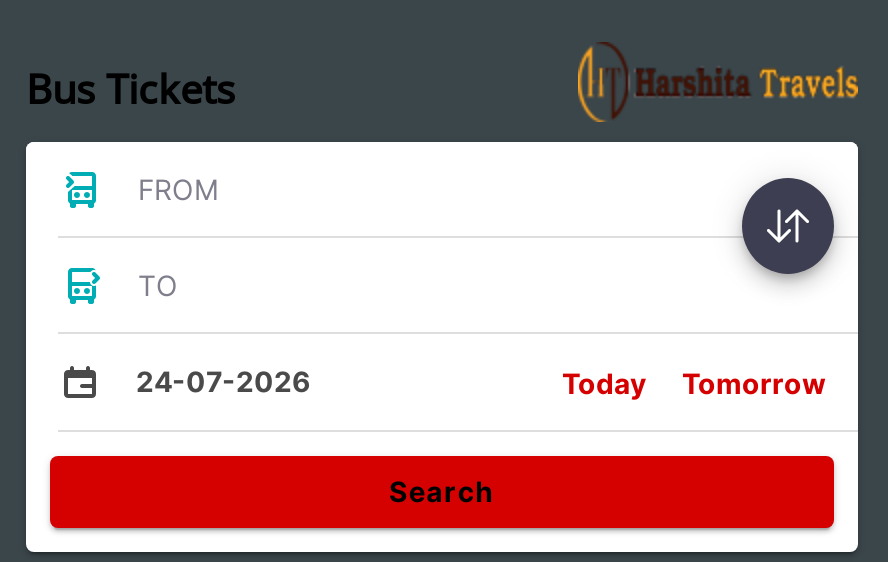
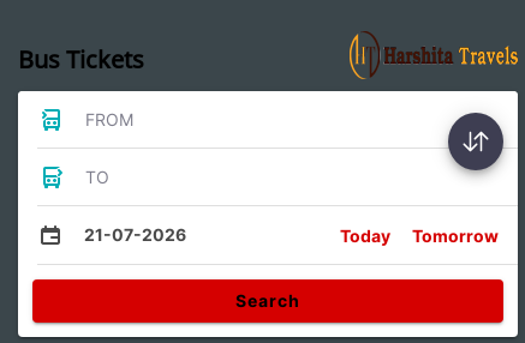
- 24-07-2026
+ 21-07-2026
